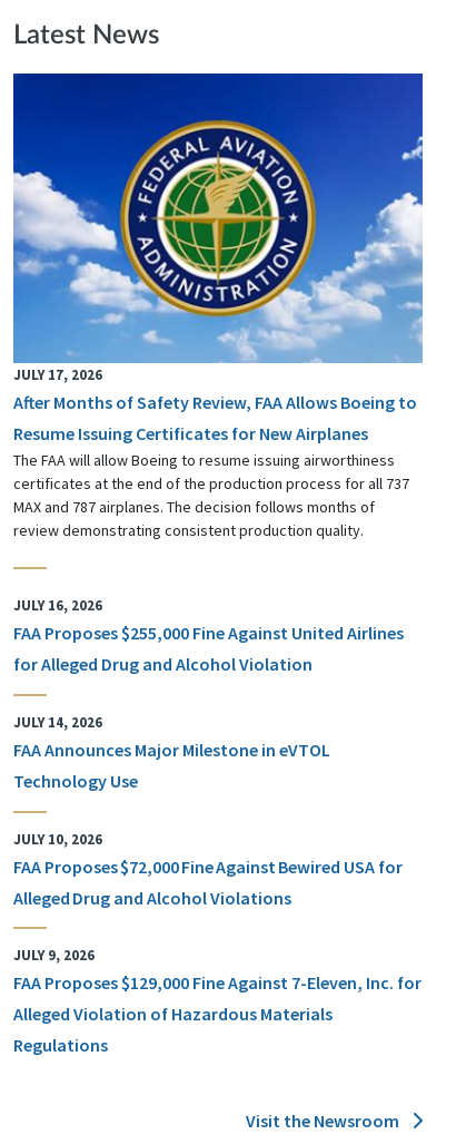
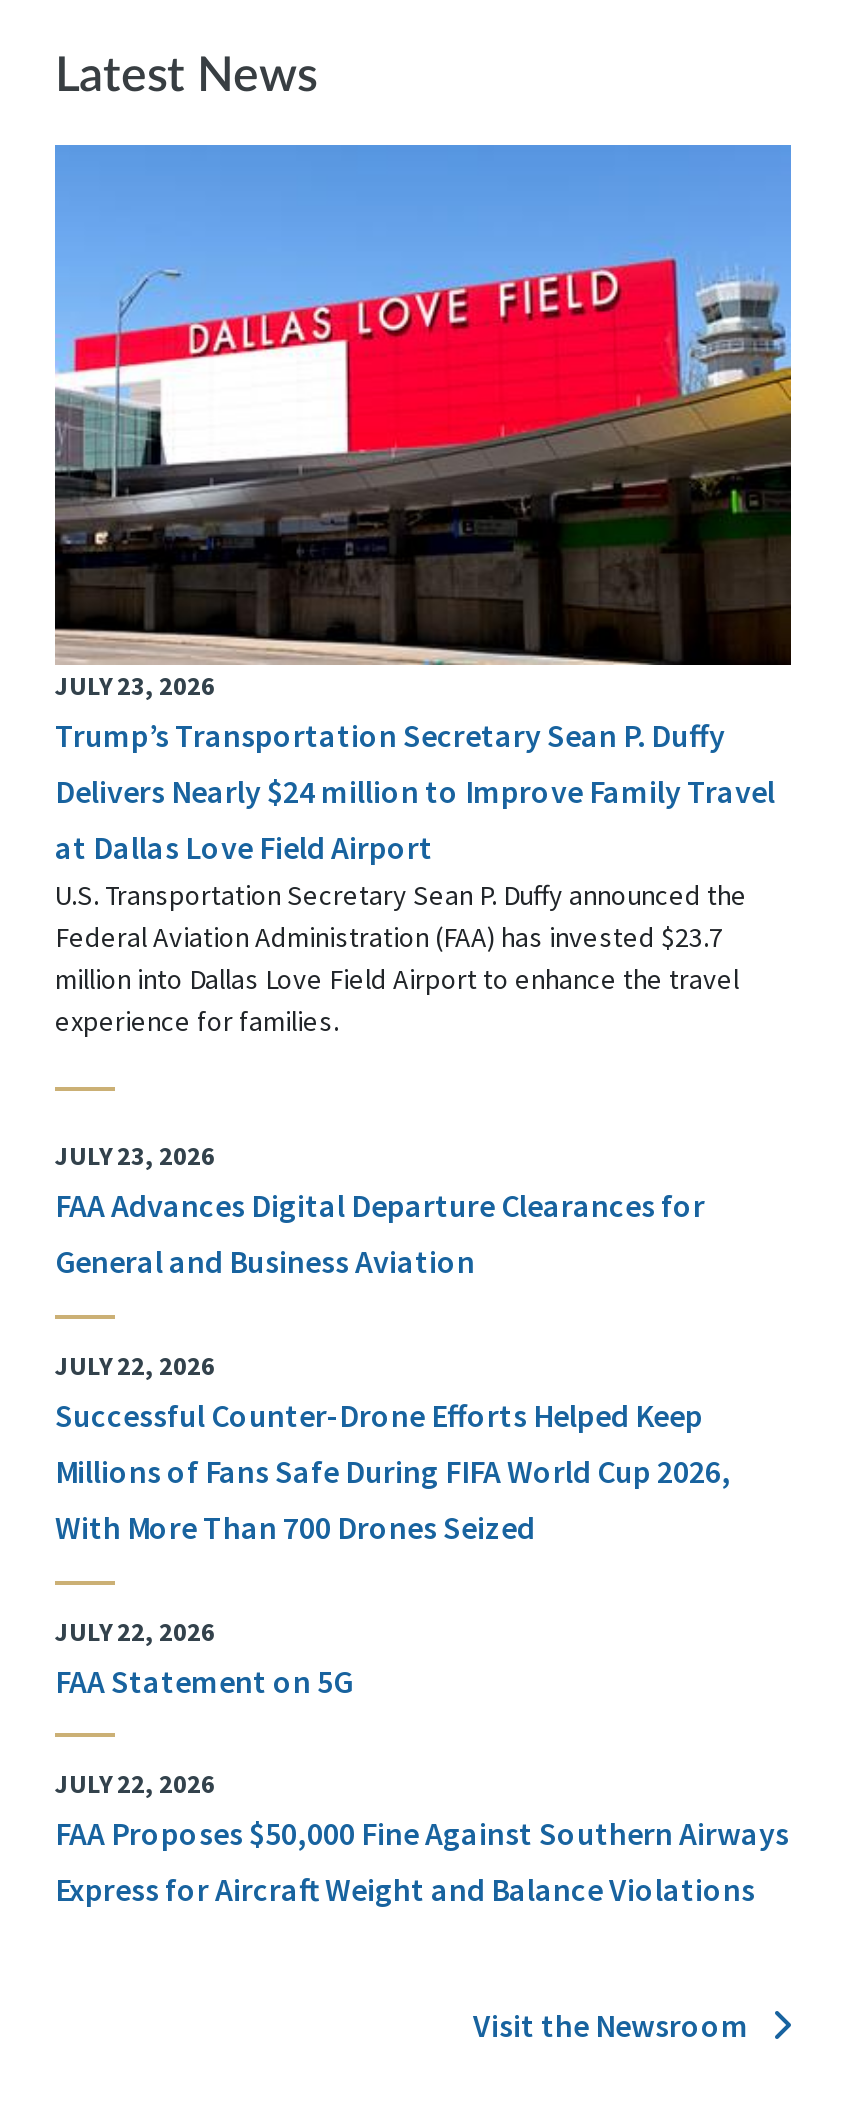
- [image]
- JULY 17, 2026
- After Months of Safety Review, FAA Allows Boeing to
- Resume Issuing Certificates for New Airplanes
- The FAA will allow Boeing to resume issuing airworthiness
- certificates at the end of the production process for all 737
- MAX and 787 airplanes. The decision follows months of
- review demonstrating consistent production quality.
+ [image]
+ JULY 23, 2026
+ Trump’s Transportation Secretary Sean P. Duffy
+ Delivers Nearly $24 million to Improve Family Travel
+ at Dallas Love Field Airport
+ U.S. Transportation Secretary Sean P. Duffy announced the
+ Federal Aviation Administration (FAA) has invested $23.7
+ million into Dallas Love Field Airport to enhance the travel
+ experience for families.

- JULY 16, 2026
- FAA Proposes $255,000 Fine Against United Airlines
- for Alleged Drug and Alcohol Violation
+ JULY 23, 2026
+ FAA Advances Digital Departure Clearances for
+ General and Business Aviation

- JULY 14, 2026
- FAA Announces Major Milestone in eVTOL
- Technology Use
+ JULY 22, 2026
+ Successful Counter-Drone Efforts Helped Keep
+ Millions of Fans Safe During FIFA World Cup 2026,
+ With More Than 700 Drones Seized

- JULY 10, 2026
- FAA Proposes $72,000 Fine Against Bewired USA for
- Alleged Drug and Alcohol Violations
+ JULY 22, 2026
+ FAA Statement on 5G

- JULY 9, 2026
- FAA Proposes $129,000 Fine Against 7-Eleven, Inc. for
- Alleged Violation of Hazardous Materials
- Regulations
+ JULY 22, 2026
+ FAA Proposes $50,000 Fine Against Southern Airways
+ Express for Aircraft Weight and Balance Violations
